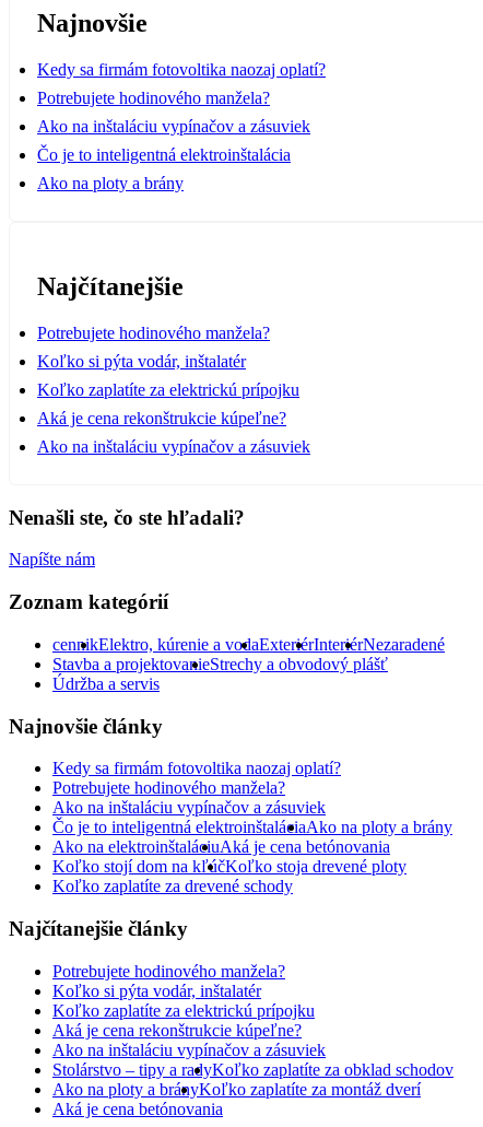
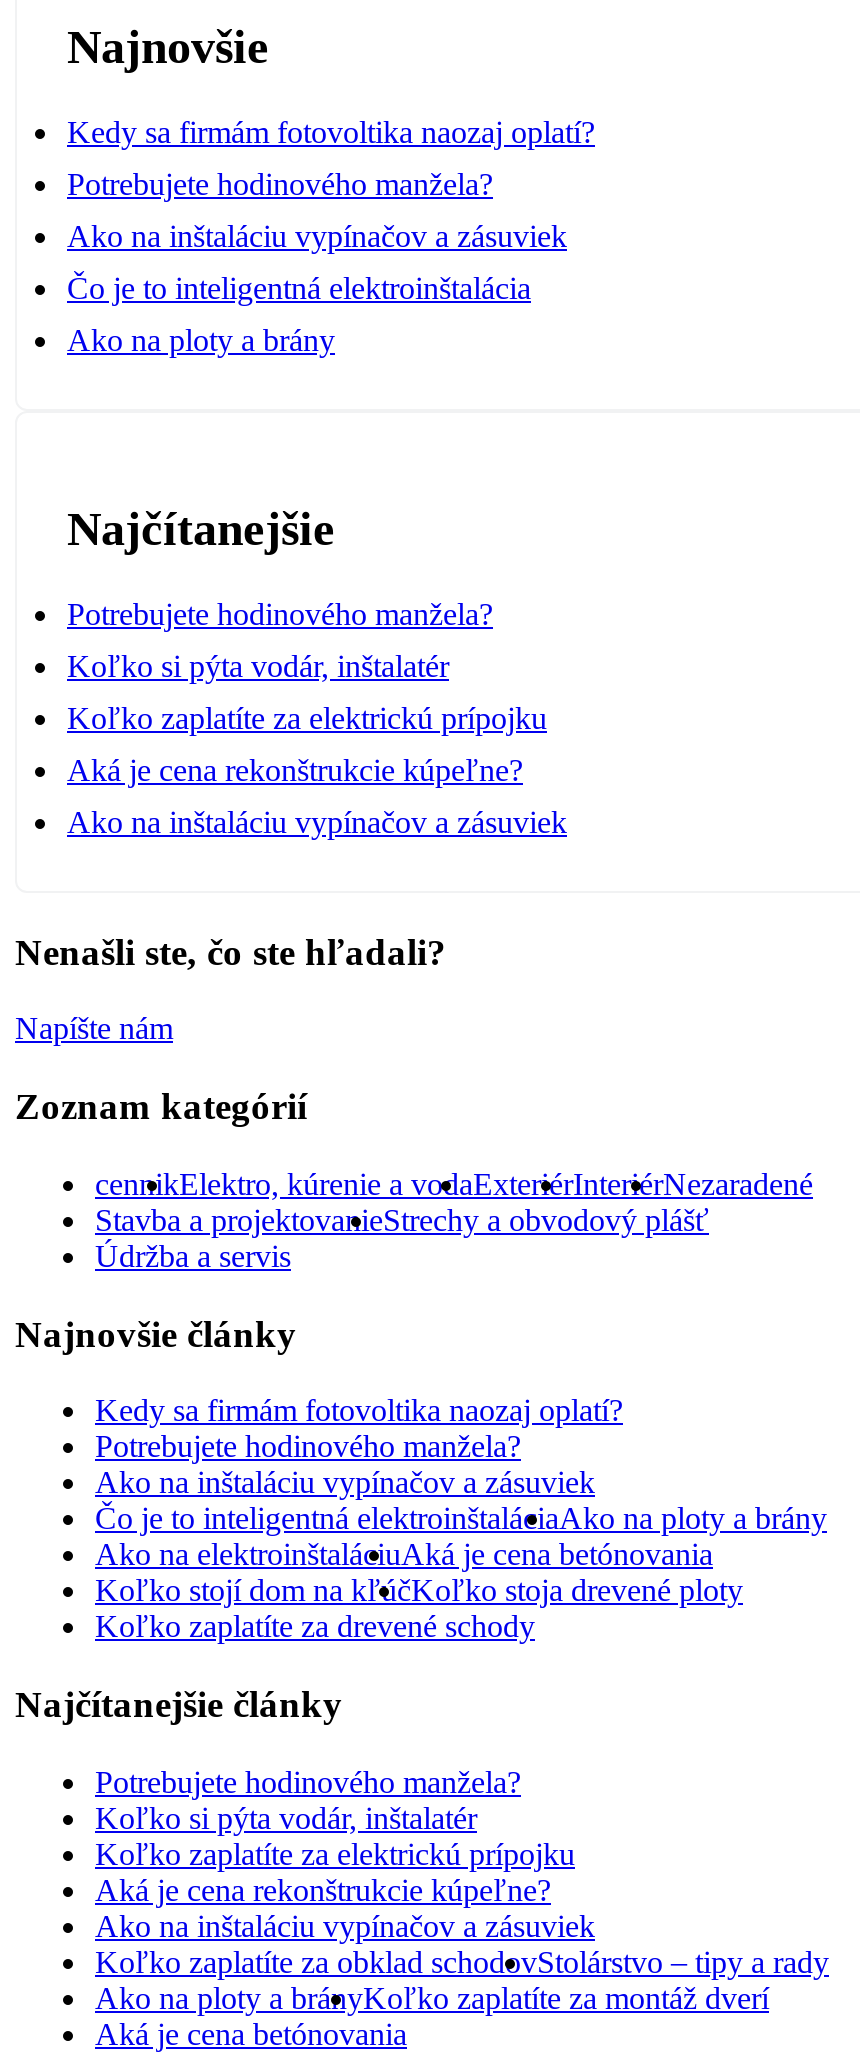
- Stolárstvo – tipy a radyKoľko zaplatíte za obklad schodov
+ Koľko zaplatíte za obklad schodovStolárstvo – tipy a rady
